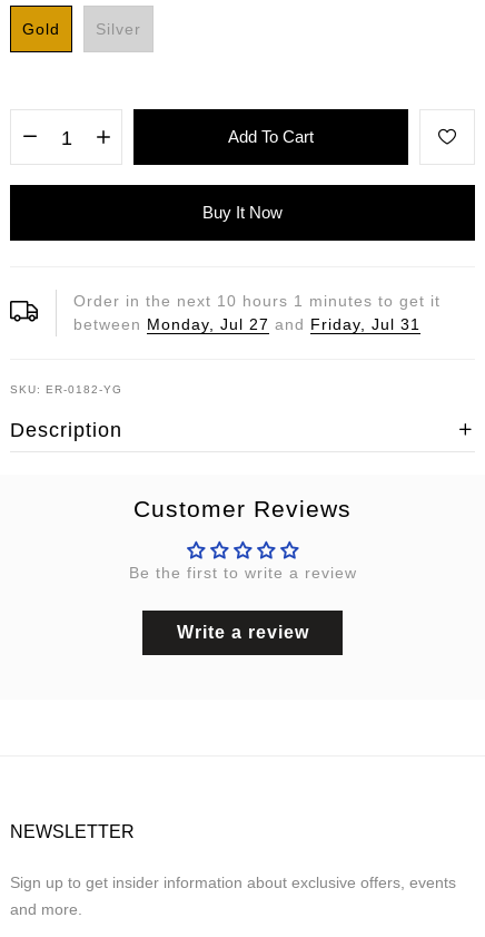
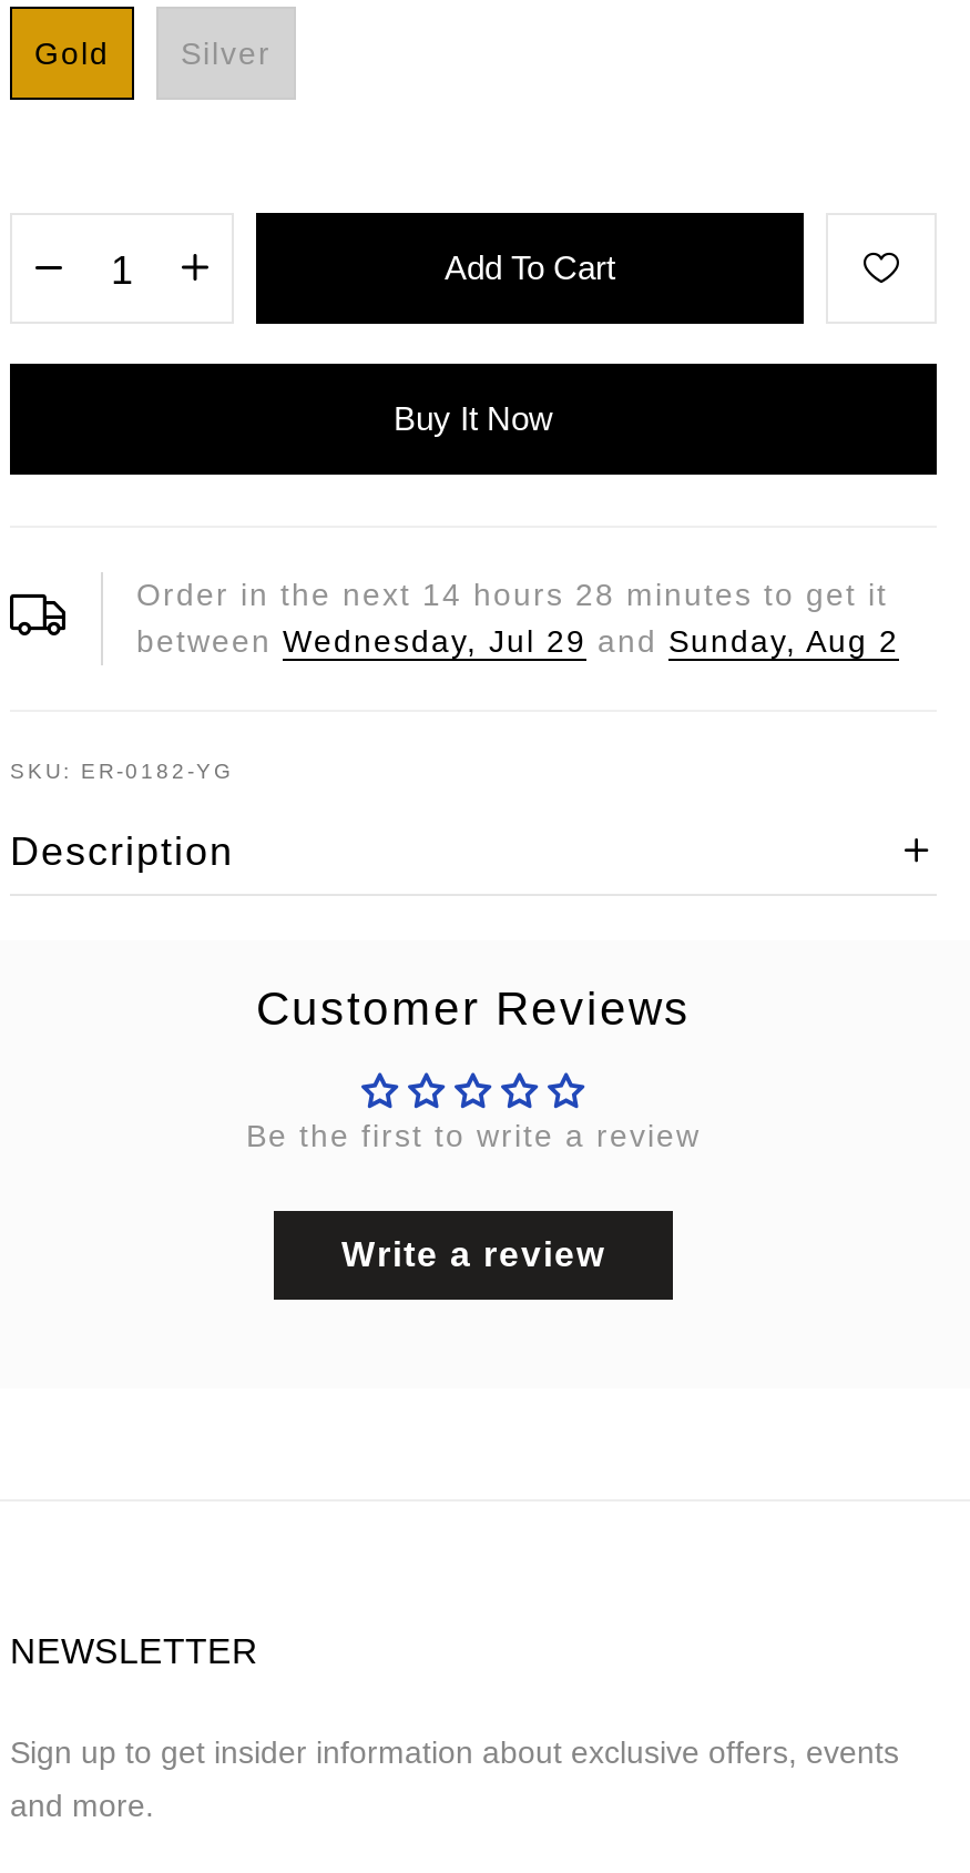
- Order in the next 10 hours 1 minutes to get it
+ Order in the next 14 hours 28 minutes to get it

- between Monday, Jul 27 and Friday, Jul 31
+ between Wednesday, Jul 29 and Sunday, Aug 2
